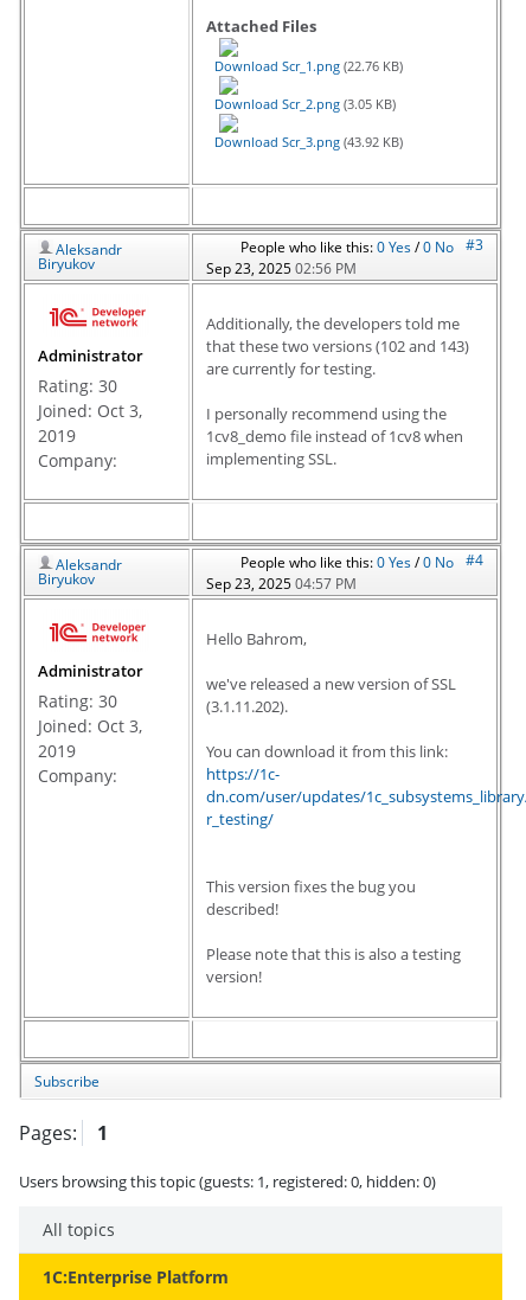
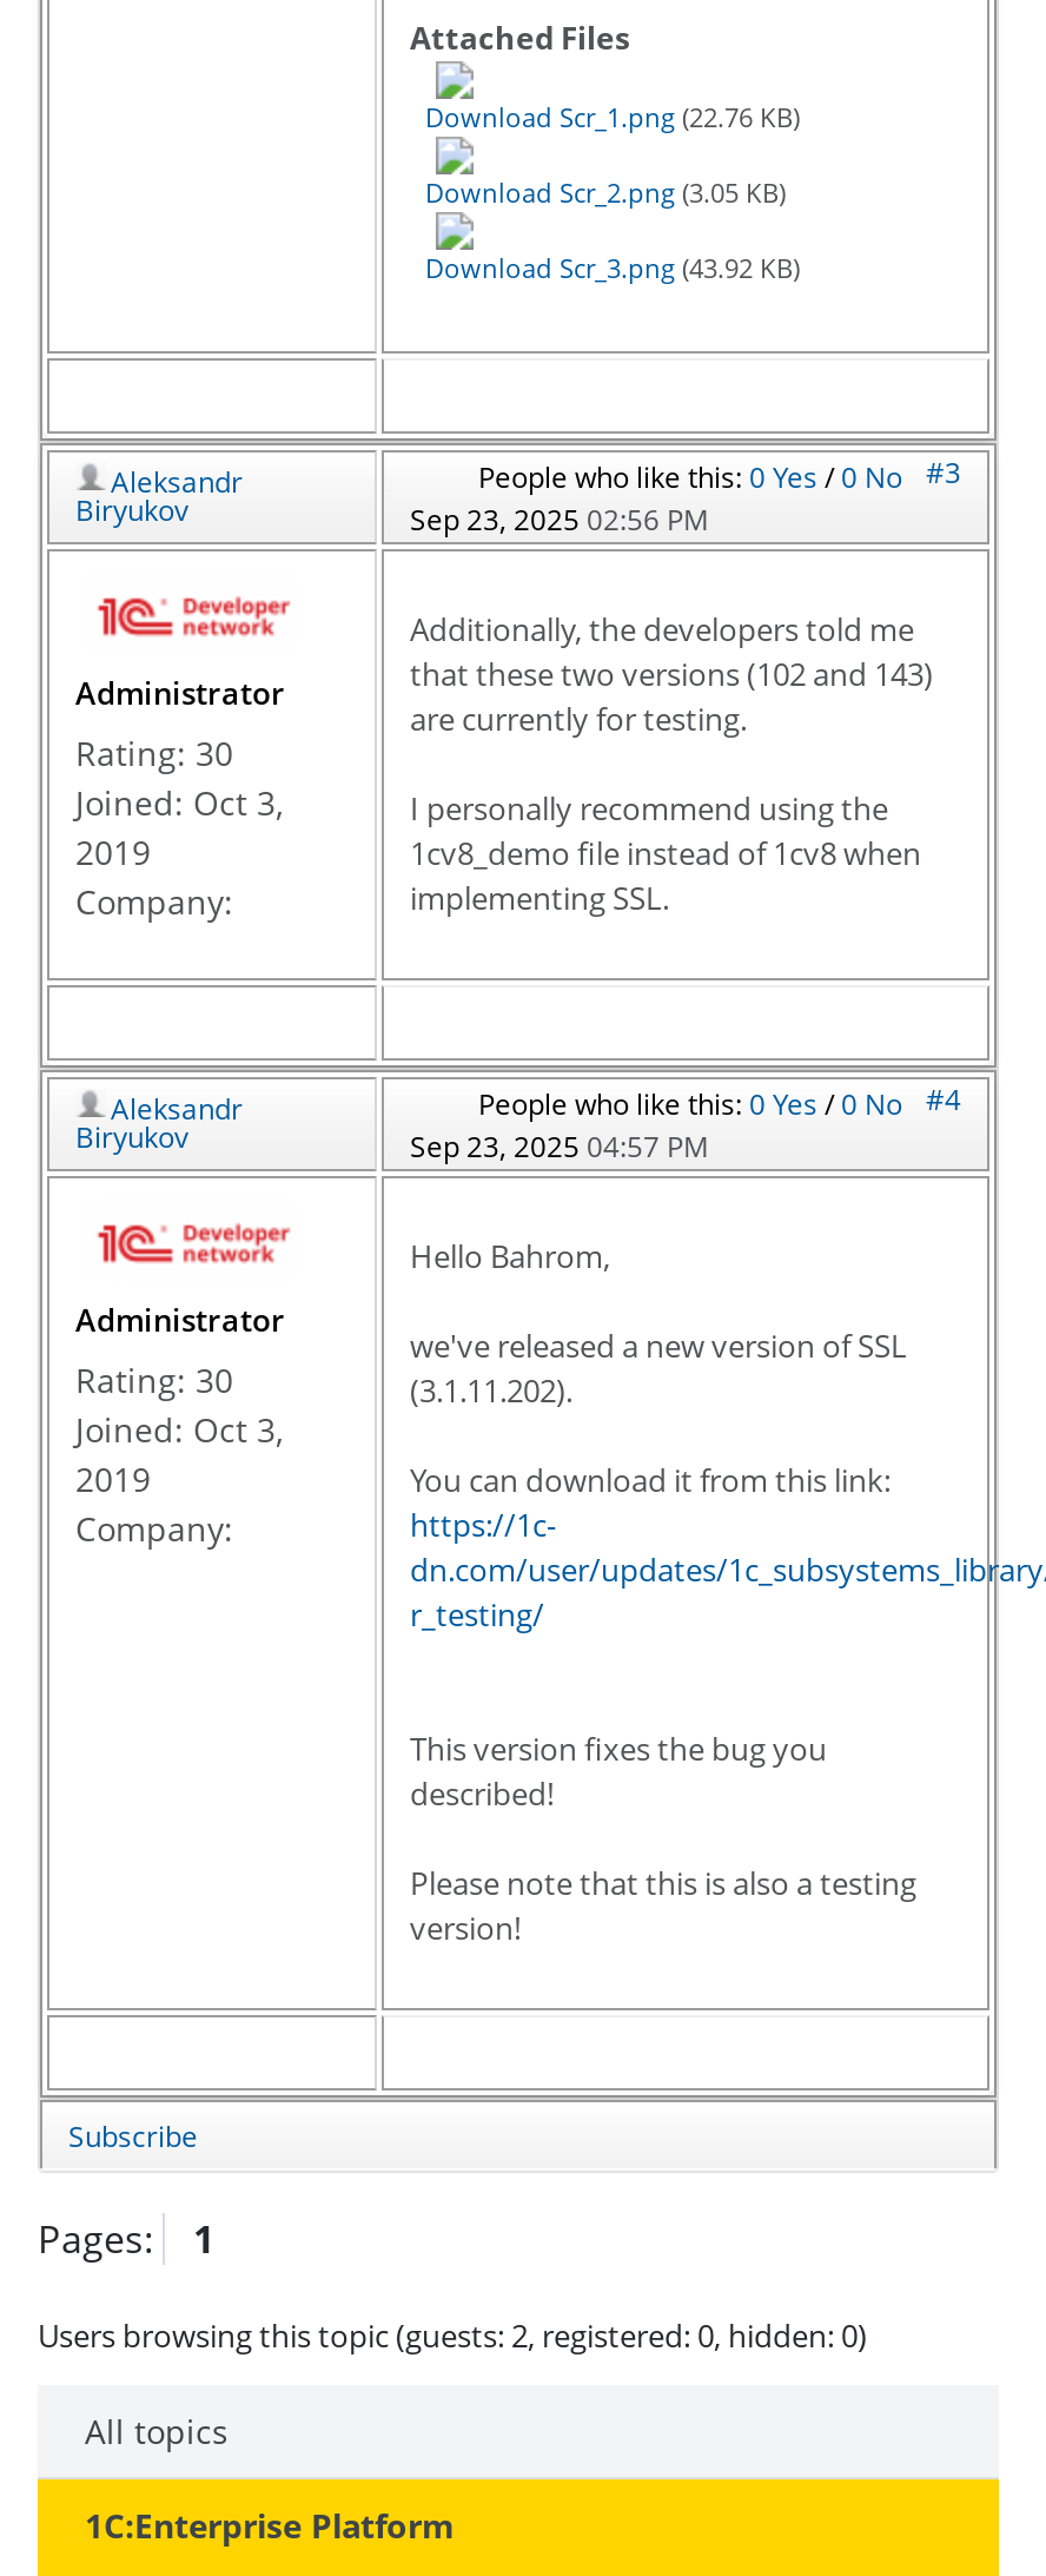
- Users browsing this topic (guests: 1, registered: 0, hidden: 0)
+ Users browsing this topic (guests: 2, registered: 0, hidden: 0)
